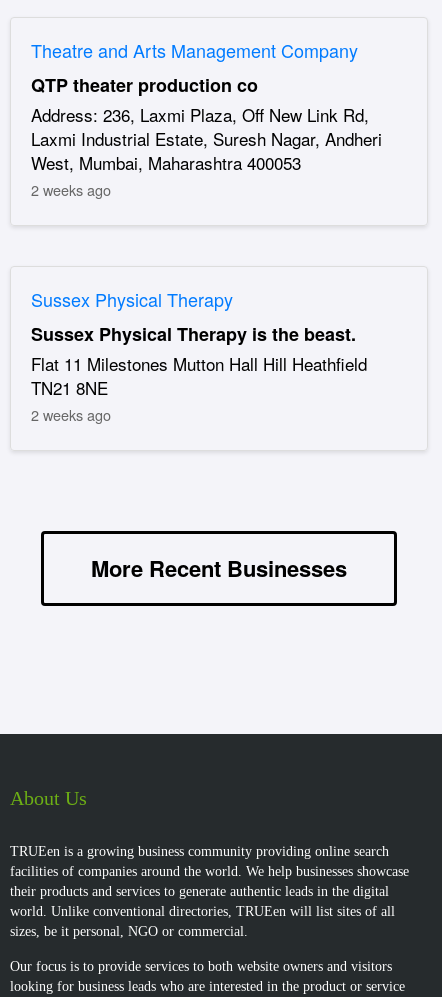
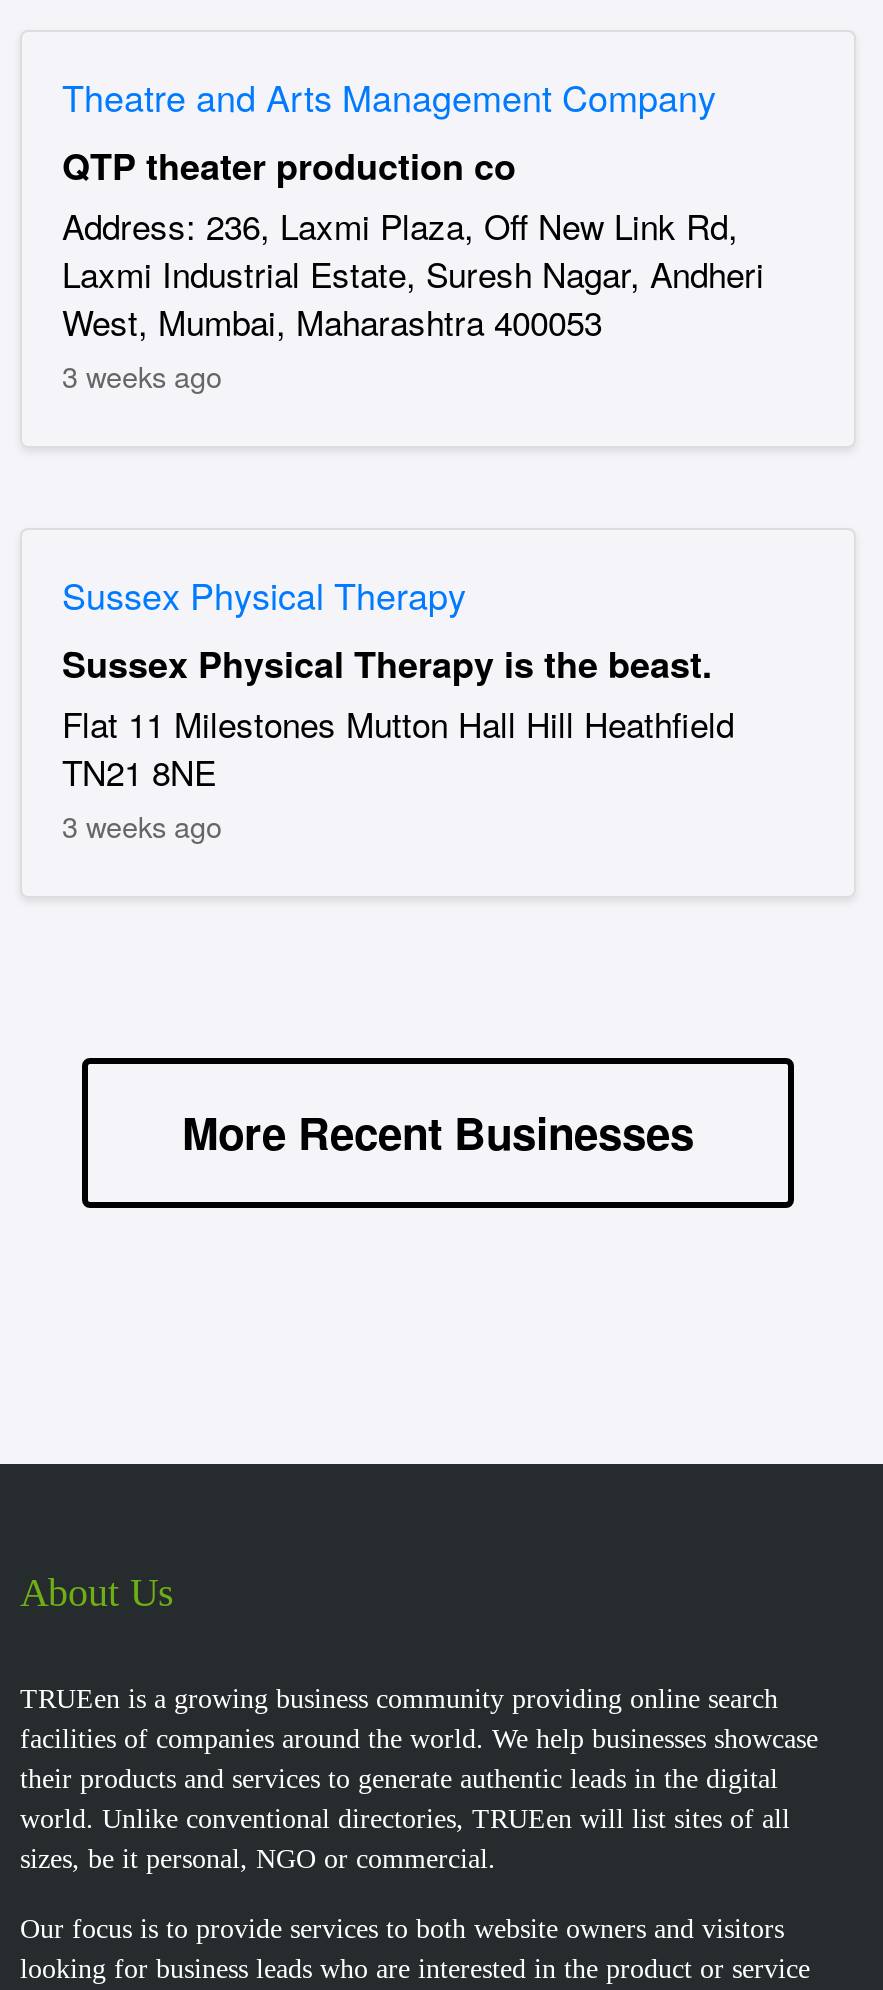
- 2 weeks ago
+ 3 weeks ago

- 2 weeks ago
+ 3 weeks ago
